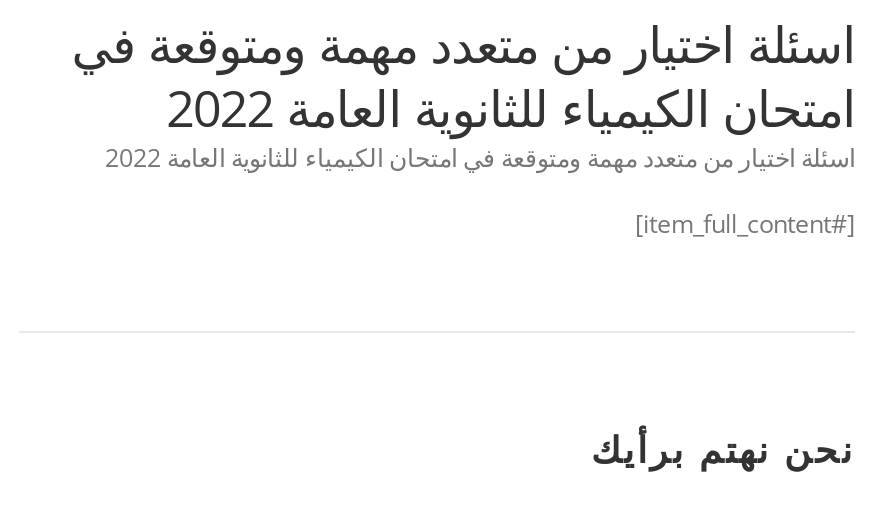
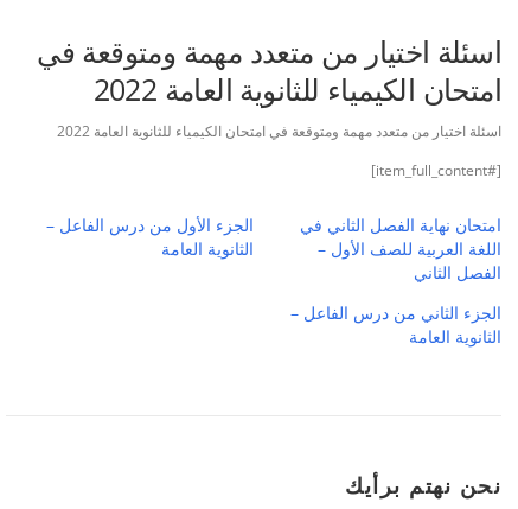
+ الجزء الأول من درس الفاعل –
+ الثانوية العامة
+ الجزء الثاني من درس الفاعل –
+ الثانوية العامة

+ امتحان نهاية الفصل الثاني في
+ اللغة العربية للصف الأول –
+ الفصل الثاني
